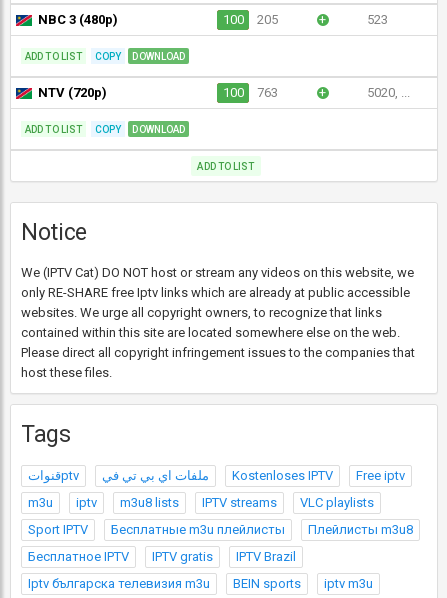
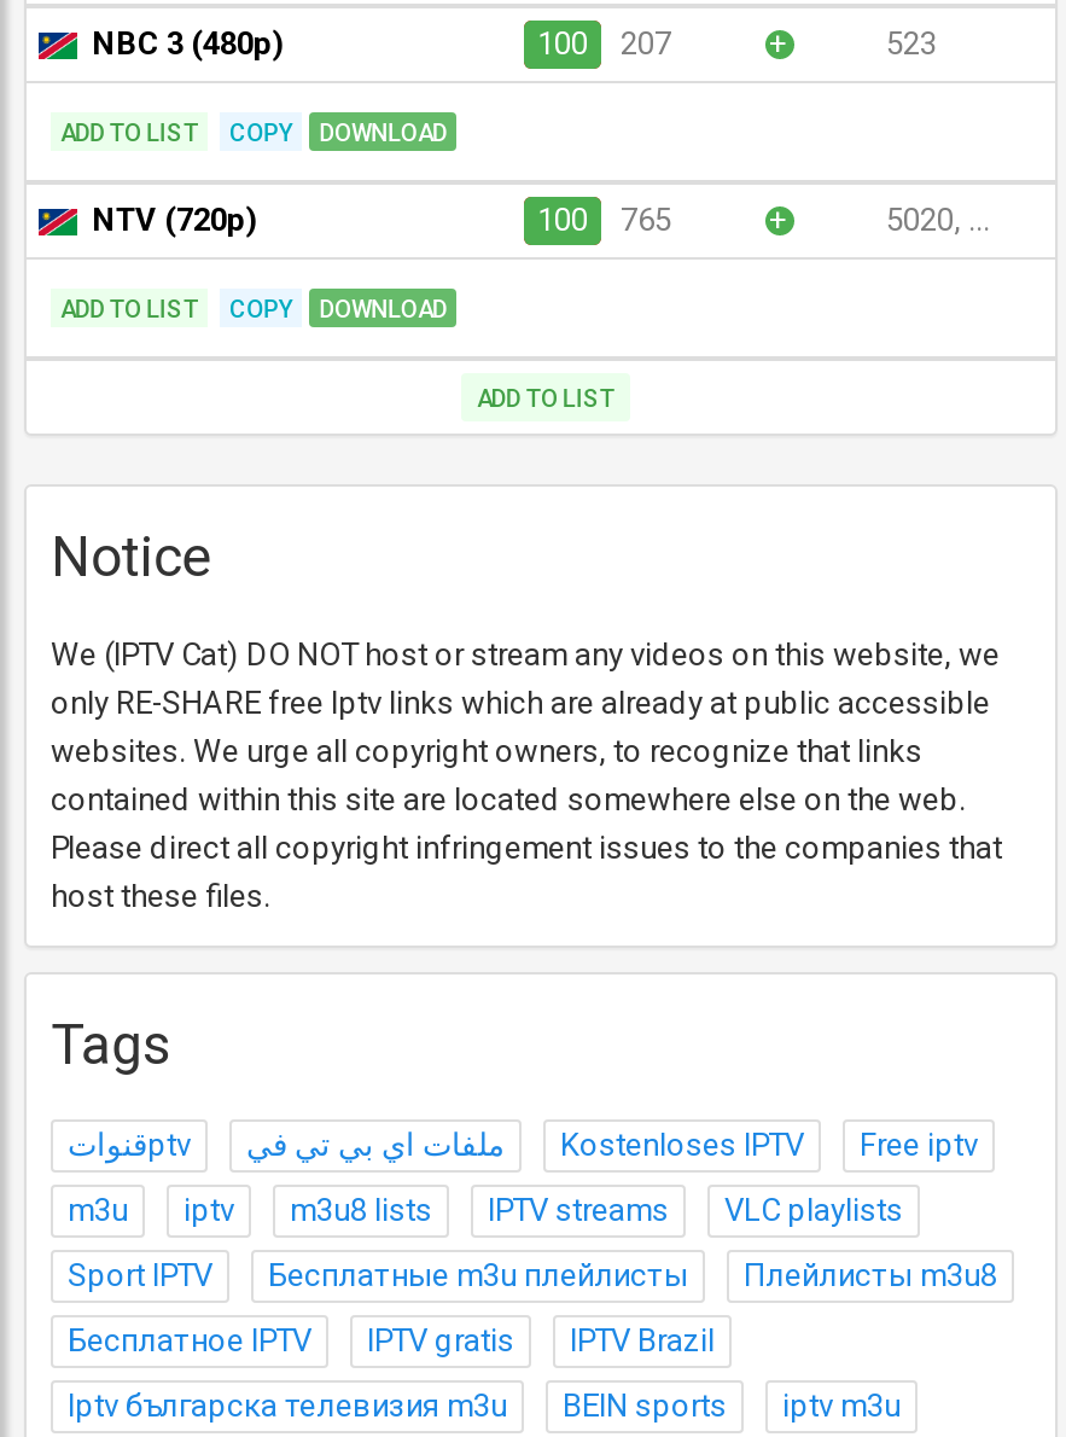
- 100 205
+ 100 207

- 100 763
+ 100 765
